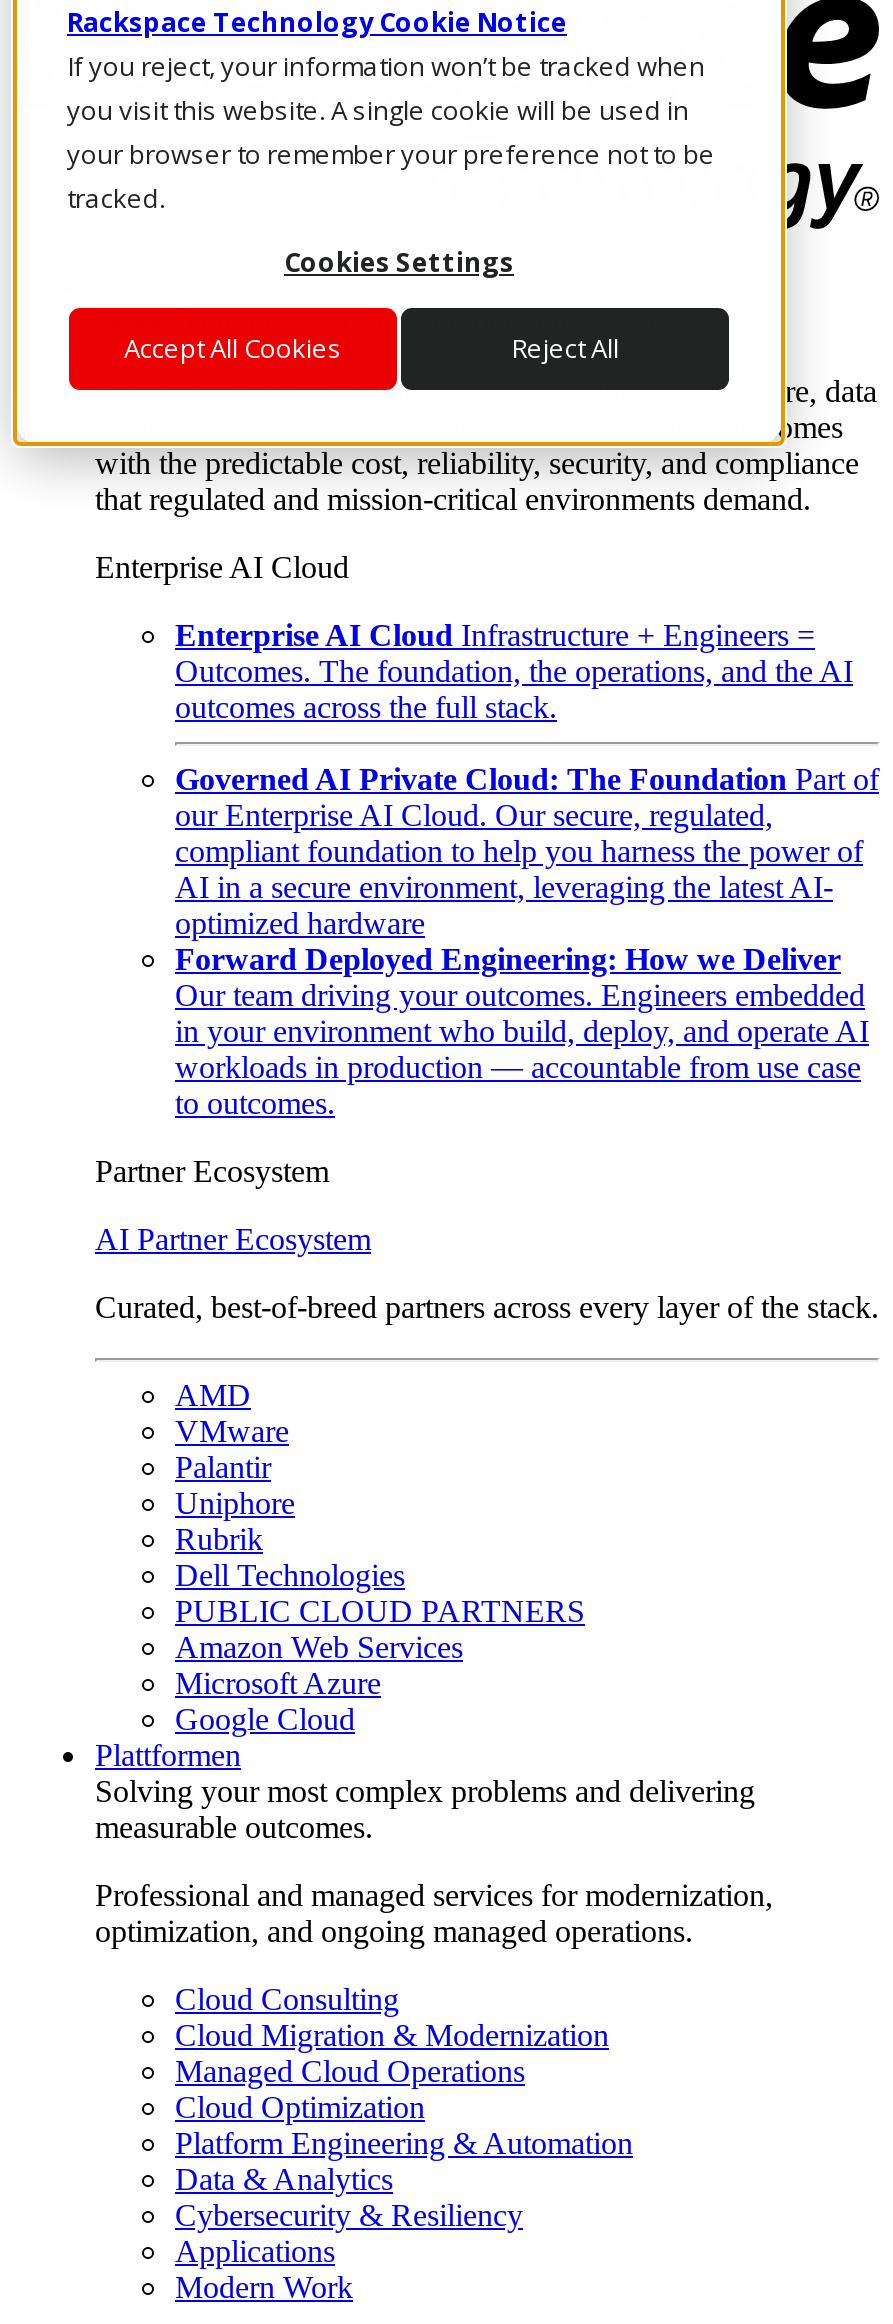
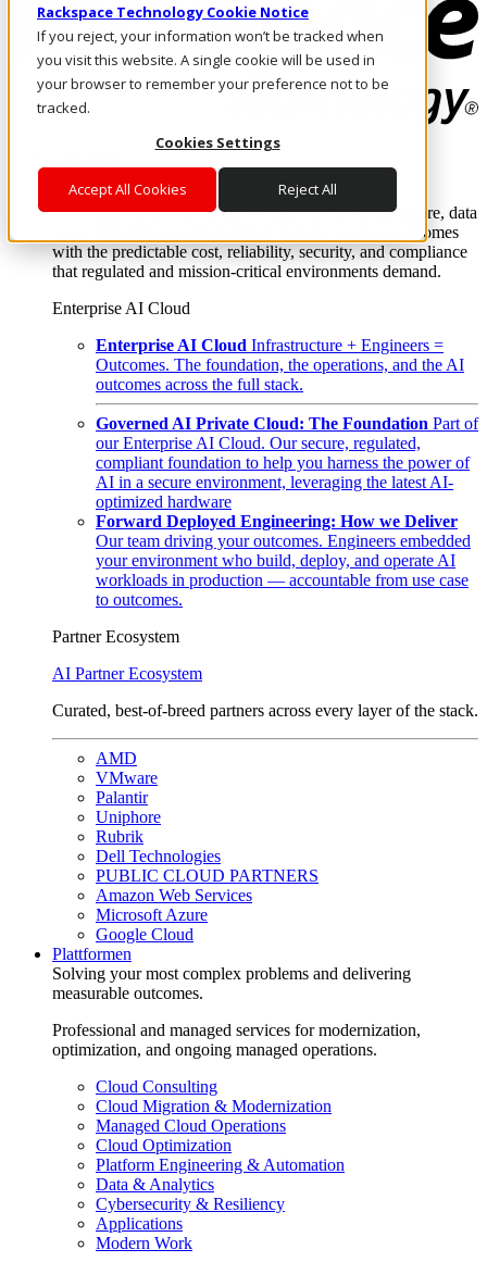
- in your environment who build, deploy, and operate AI
+ your environment who build, deploy, and operate AI
